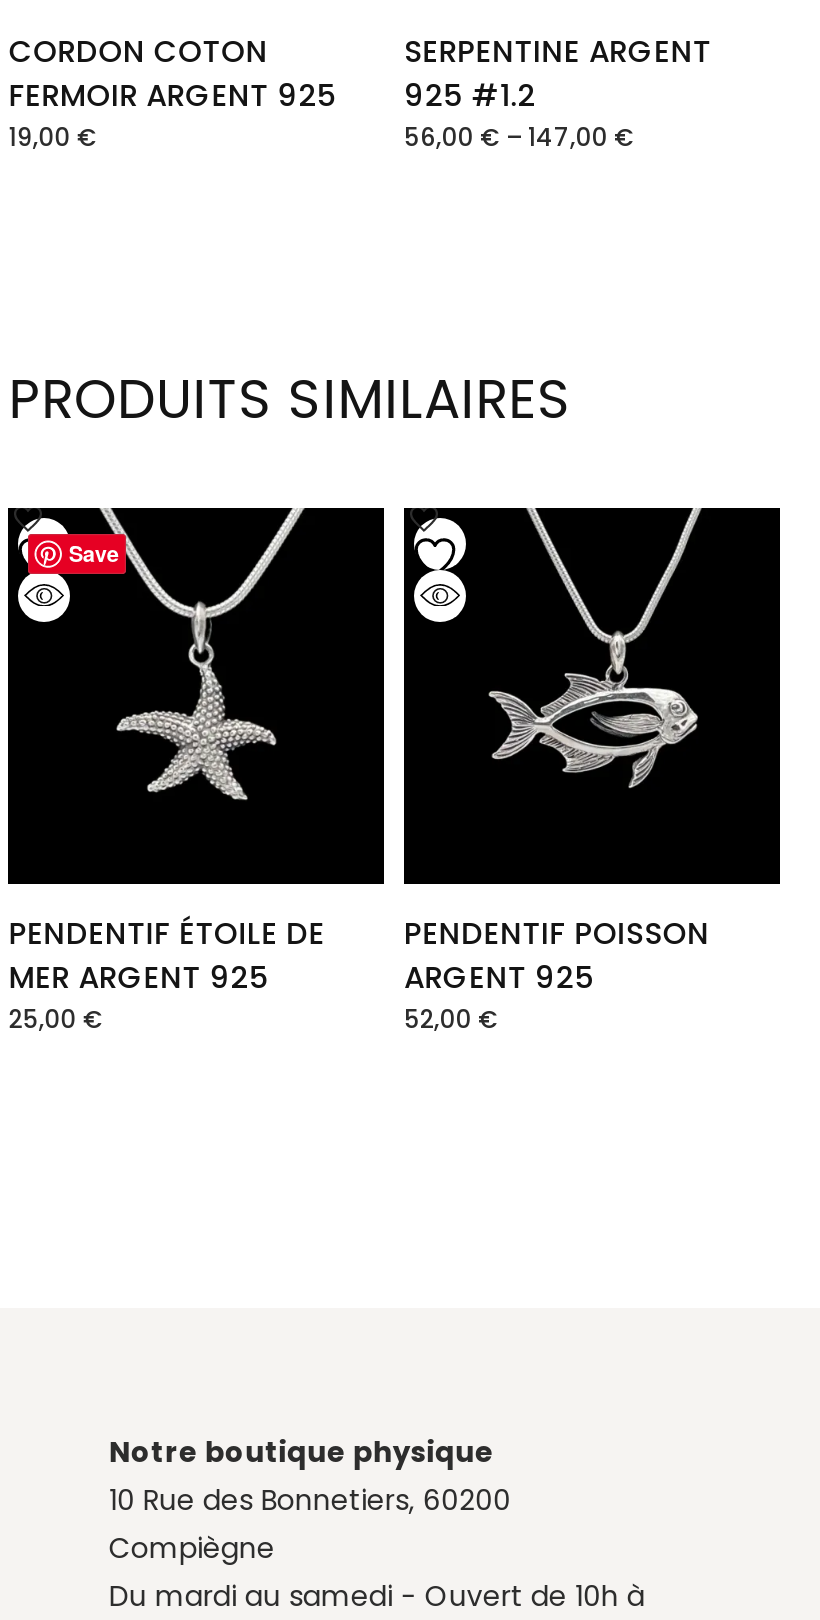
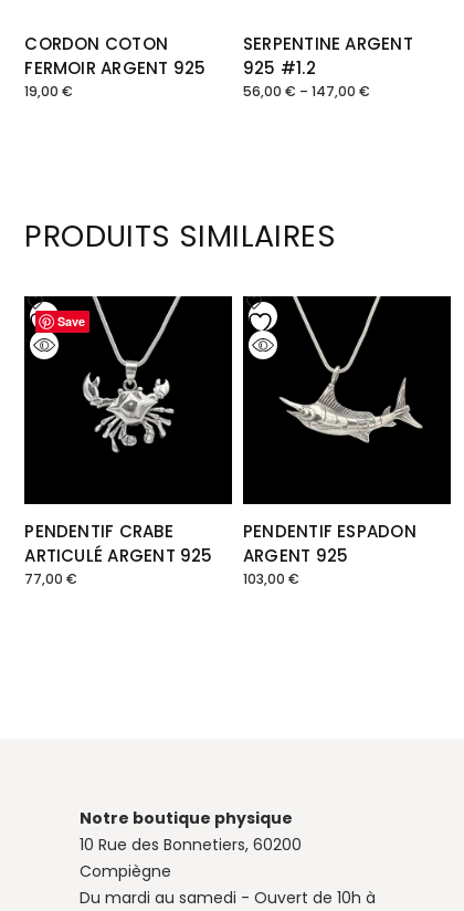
- [image]
+ [image]

- [image]
+ [image]

- PENDENTIF ÉTOILE DE
- MER ARGENT 925
- 25,00 €
+ PENDENTIF CRABE
+ ARTICULÉ ARGENT 925
+ 77,00 €

- PENDENTIF POISSON
+ PENDENTIF ESPADON

- 52,00 €
+ 103,00 €
